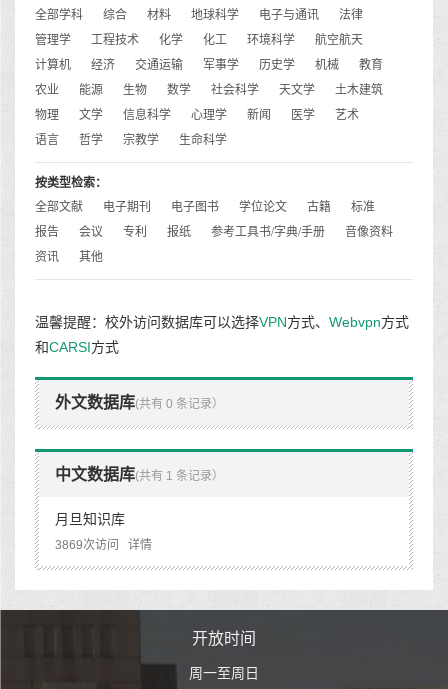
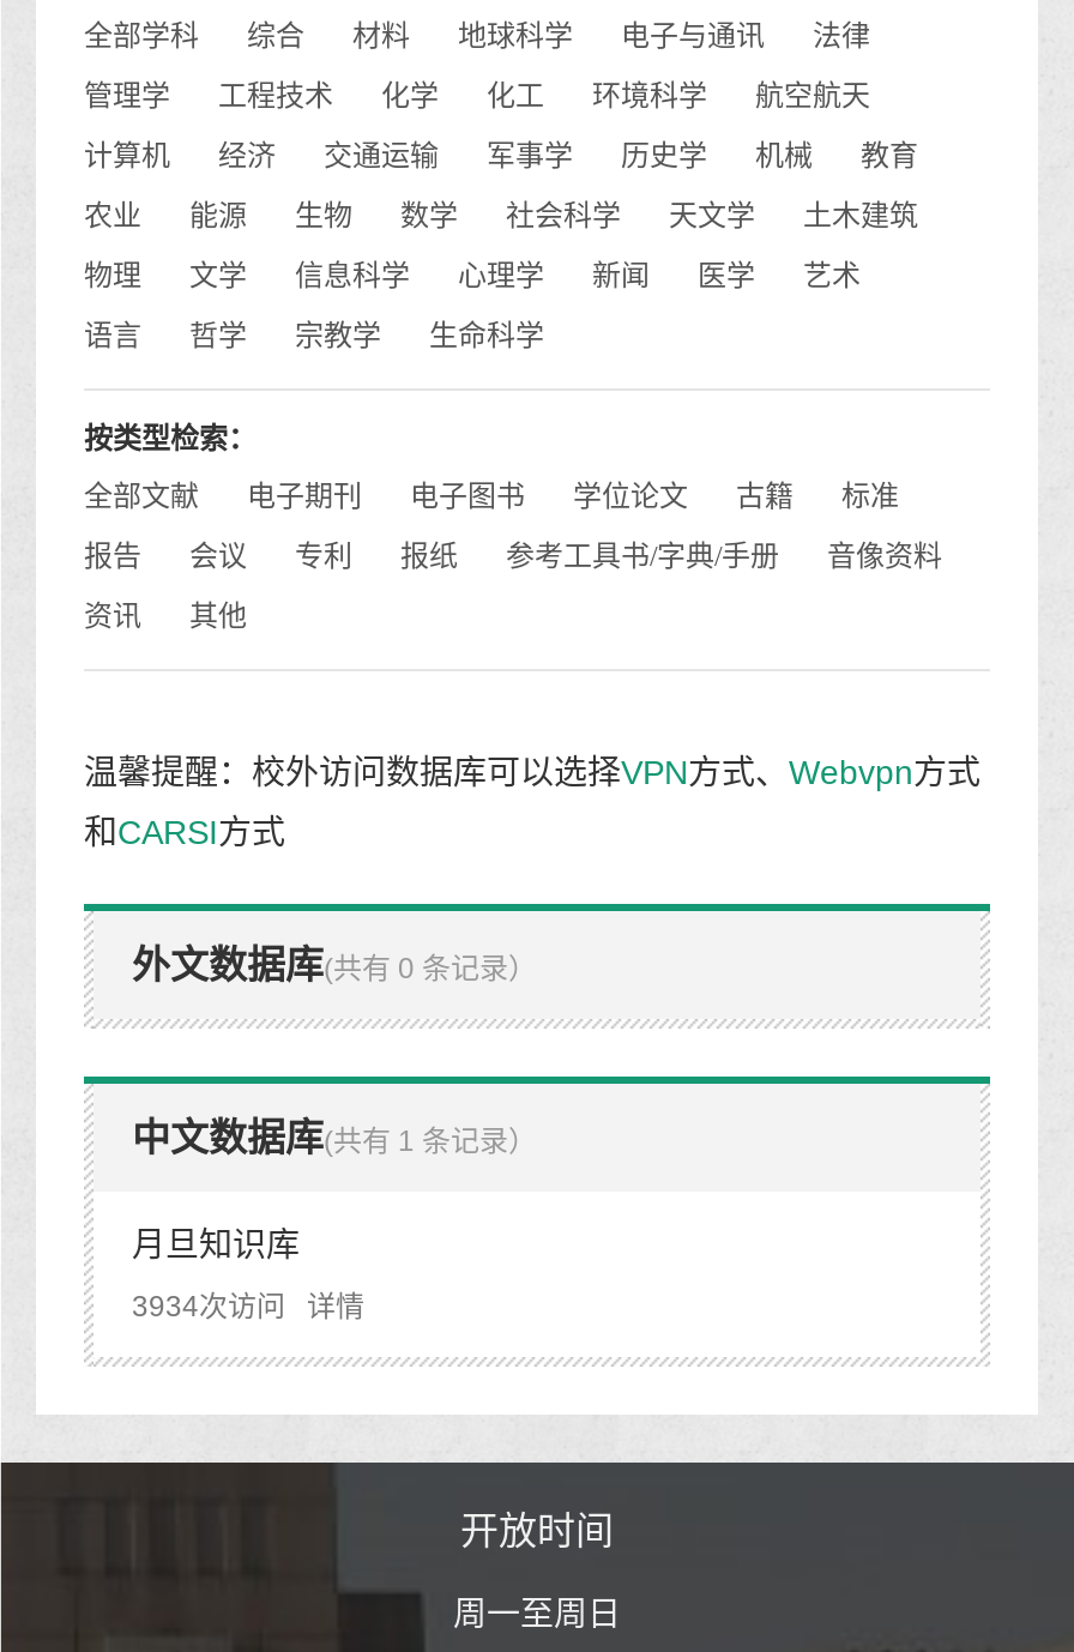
- 3869次访问 详情
+ 3934次访问 详情
